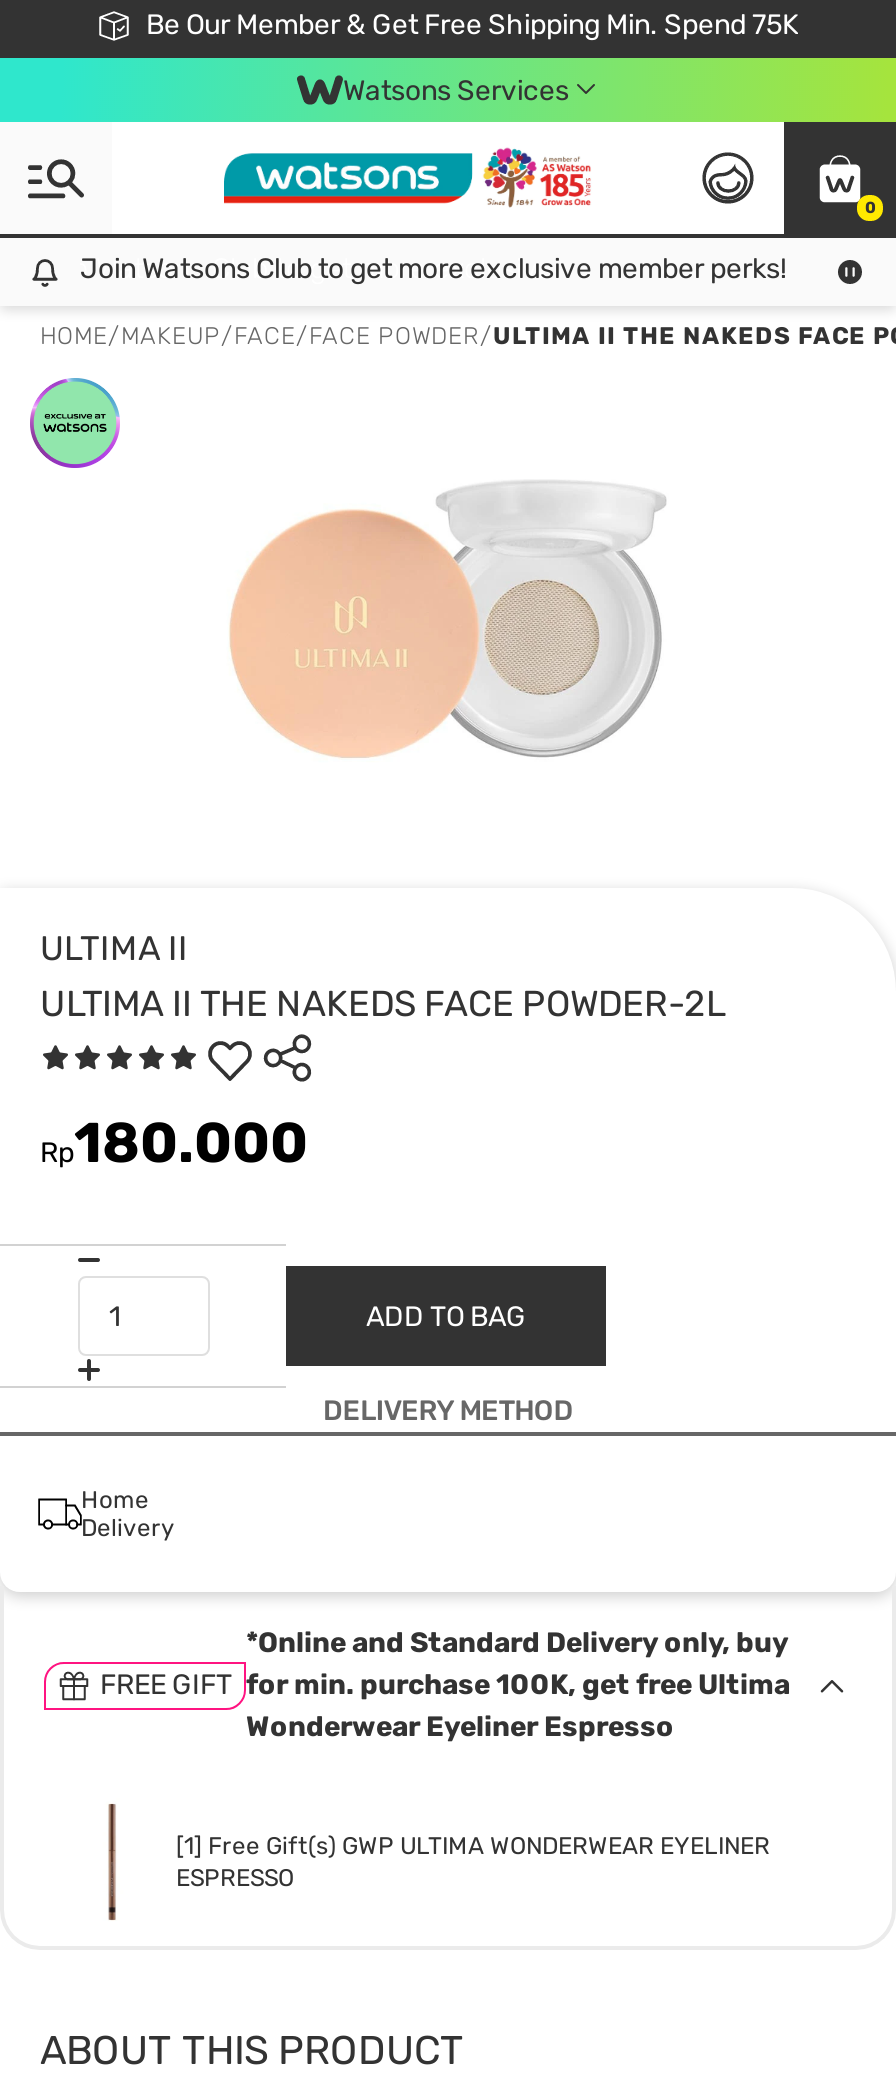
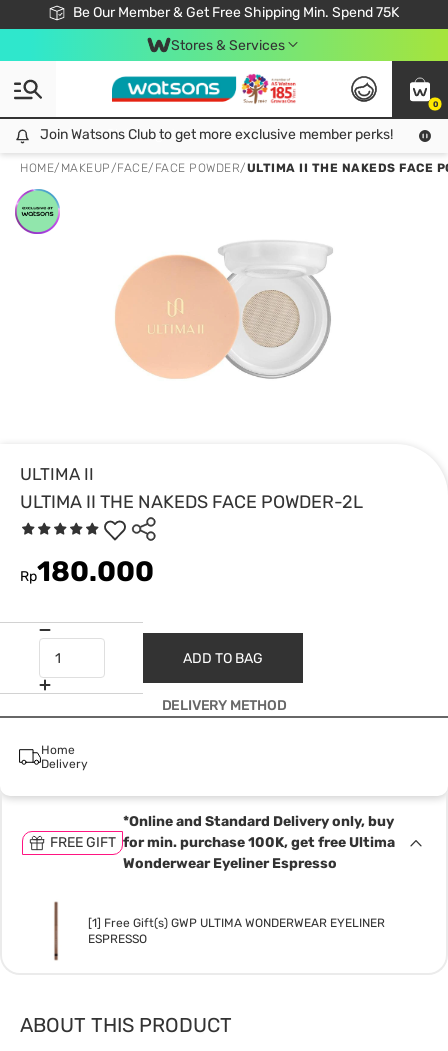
- Watsons Services
+ Stores & Services
